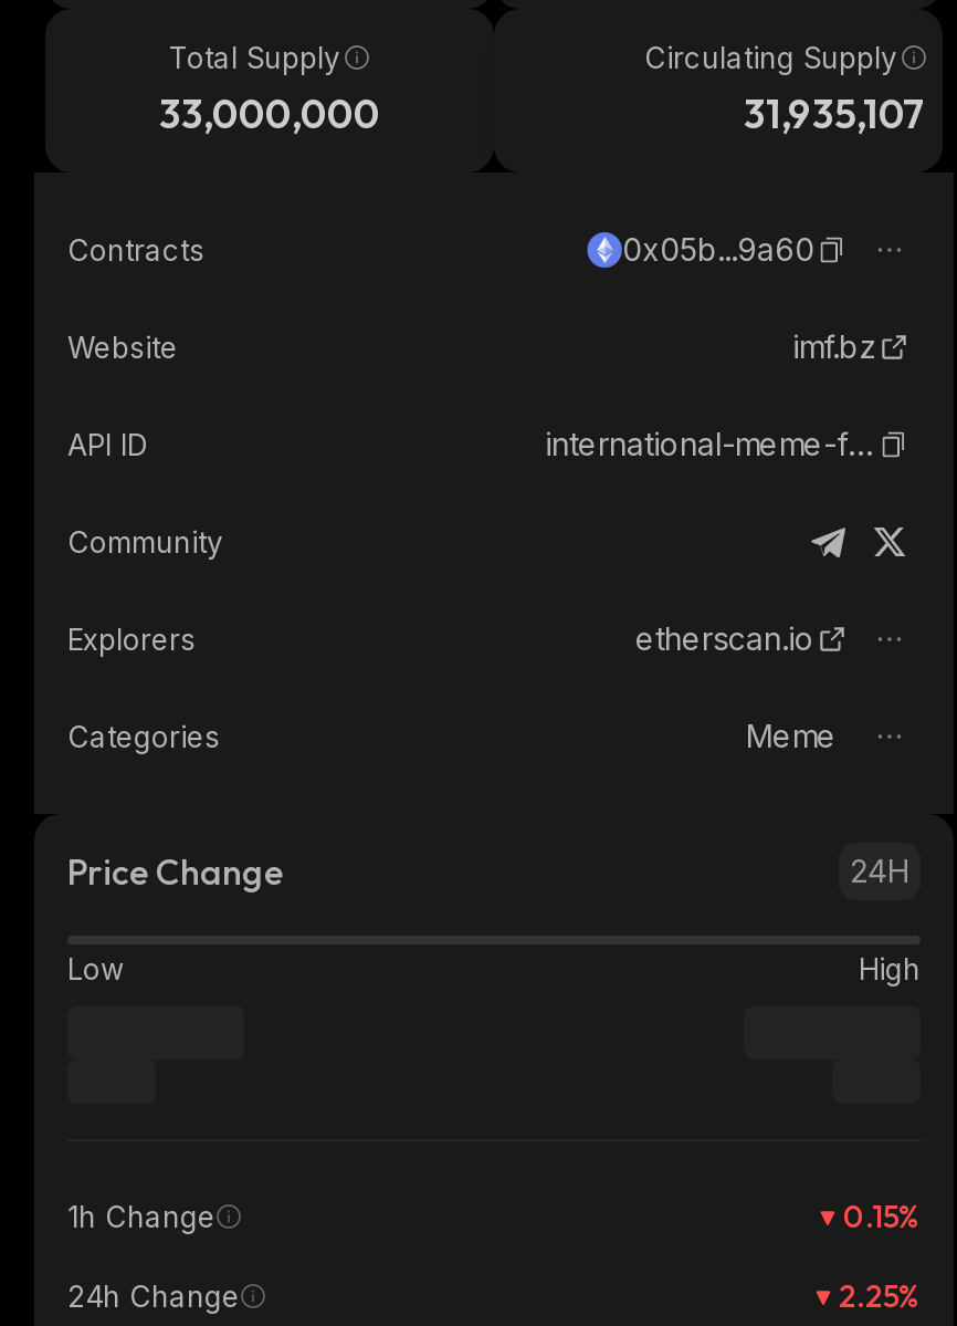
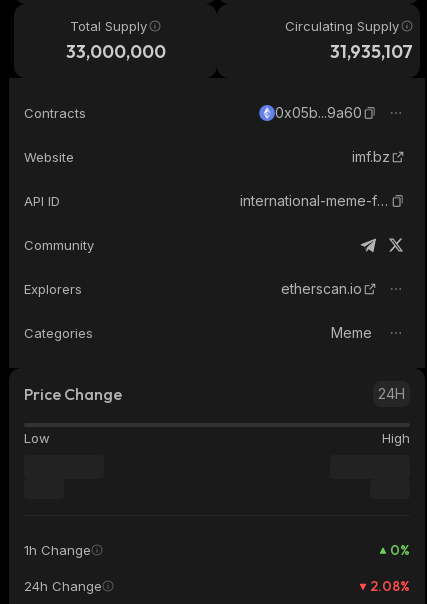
- 0.15%
+ 0%

- 2.25%
+ 2.08%
